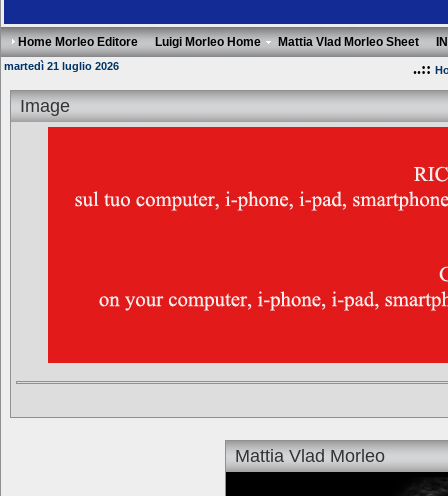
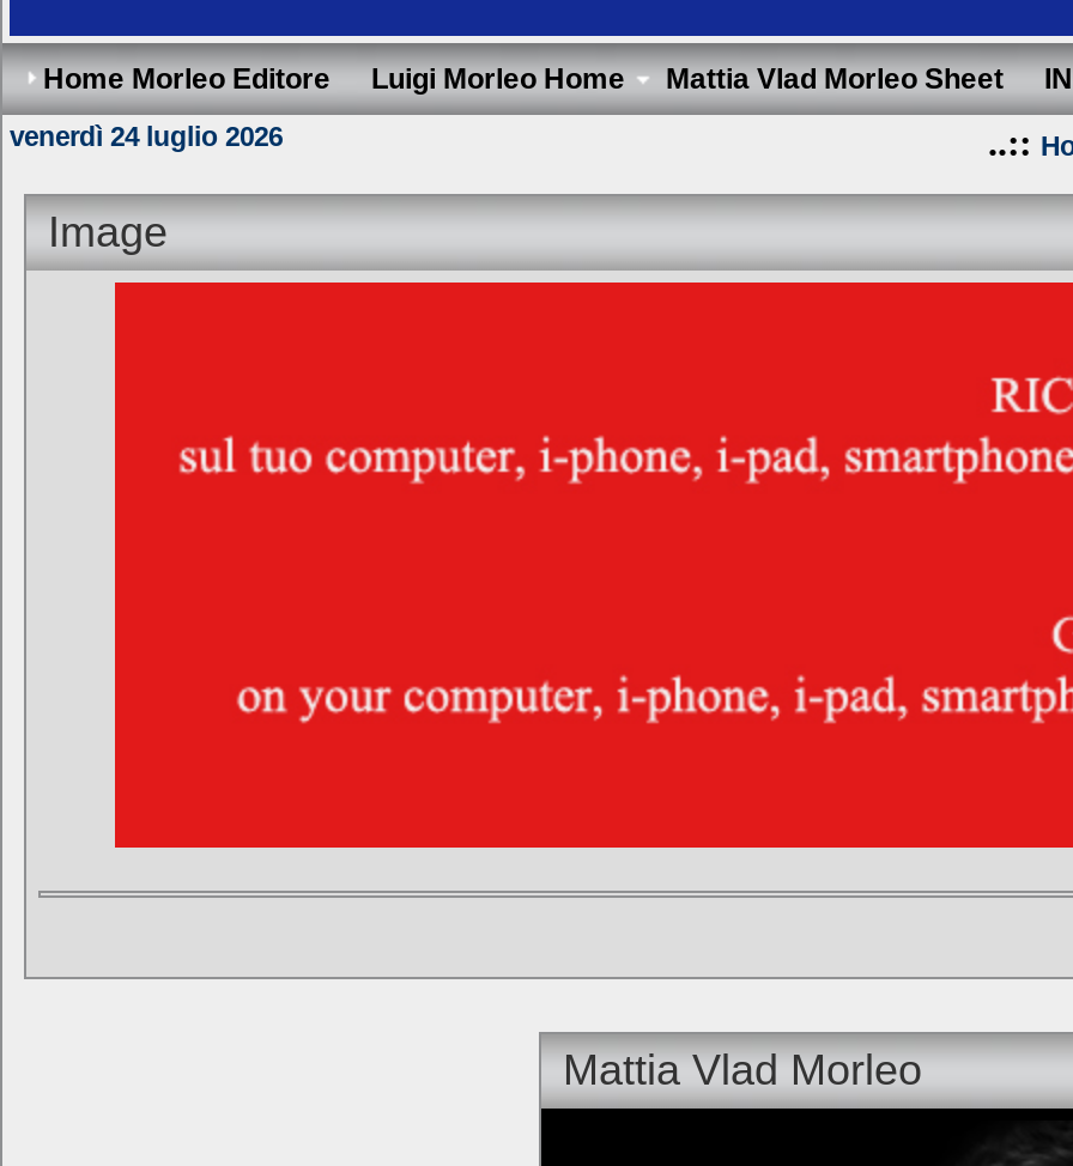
- martedì 21 luglio 2026
+ venerdì 24 luglio 2026
